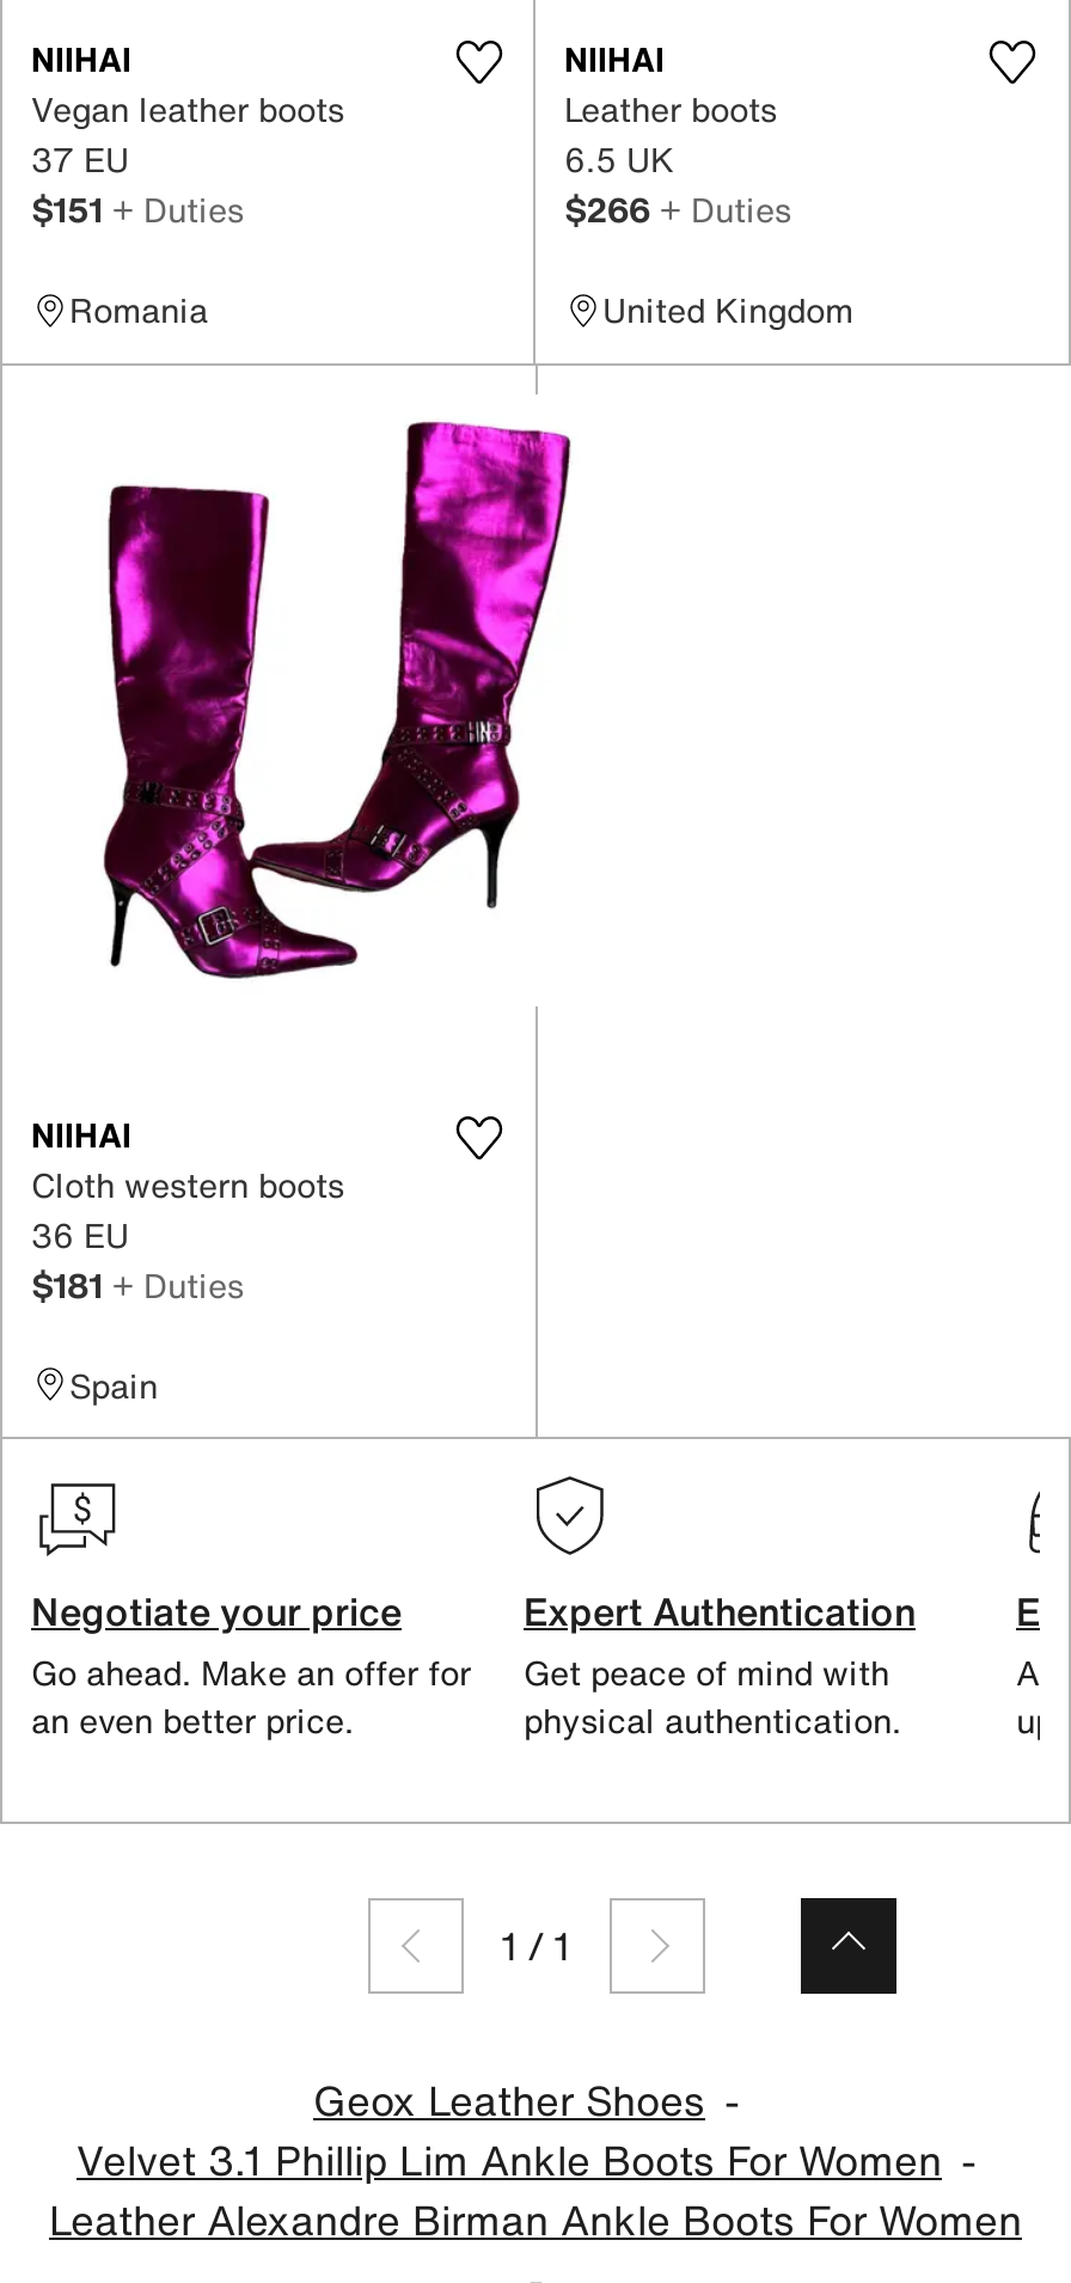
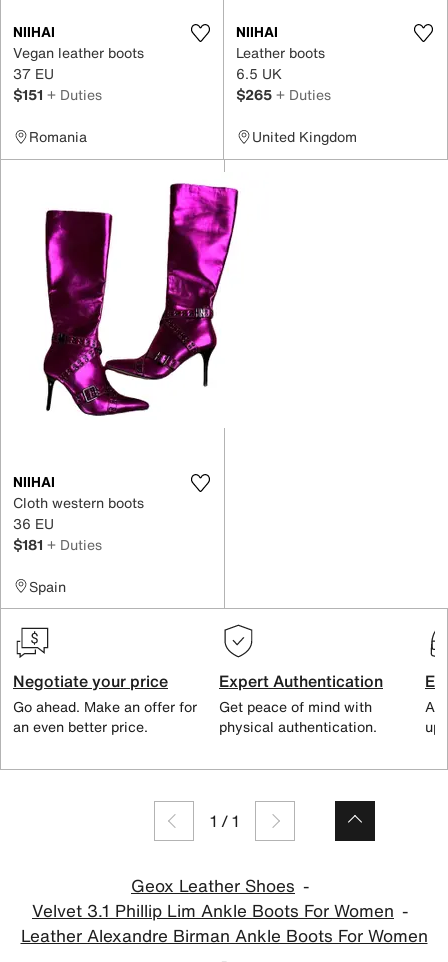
- $266 + Duties
+ $265 + Duties
